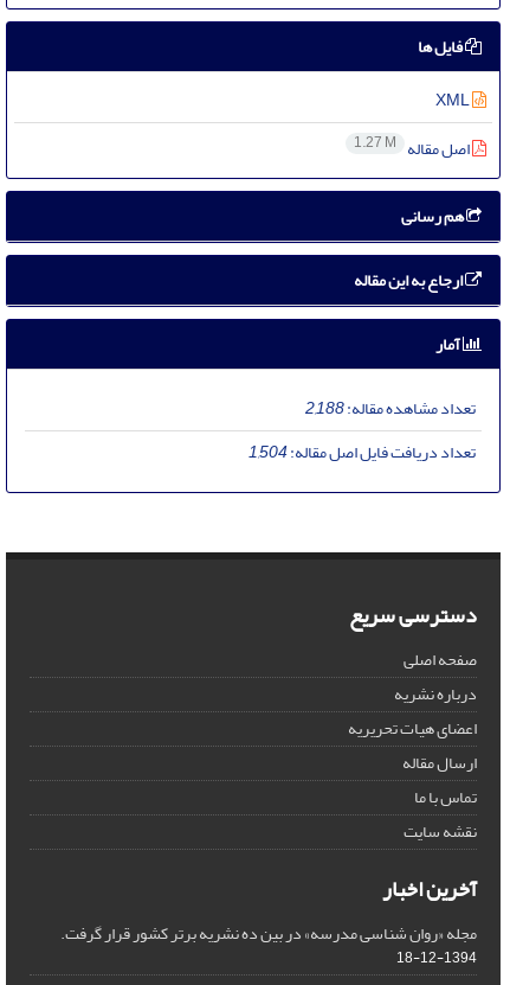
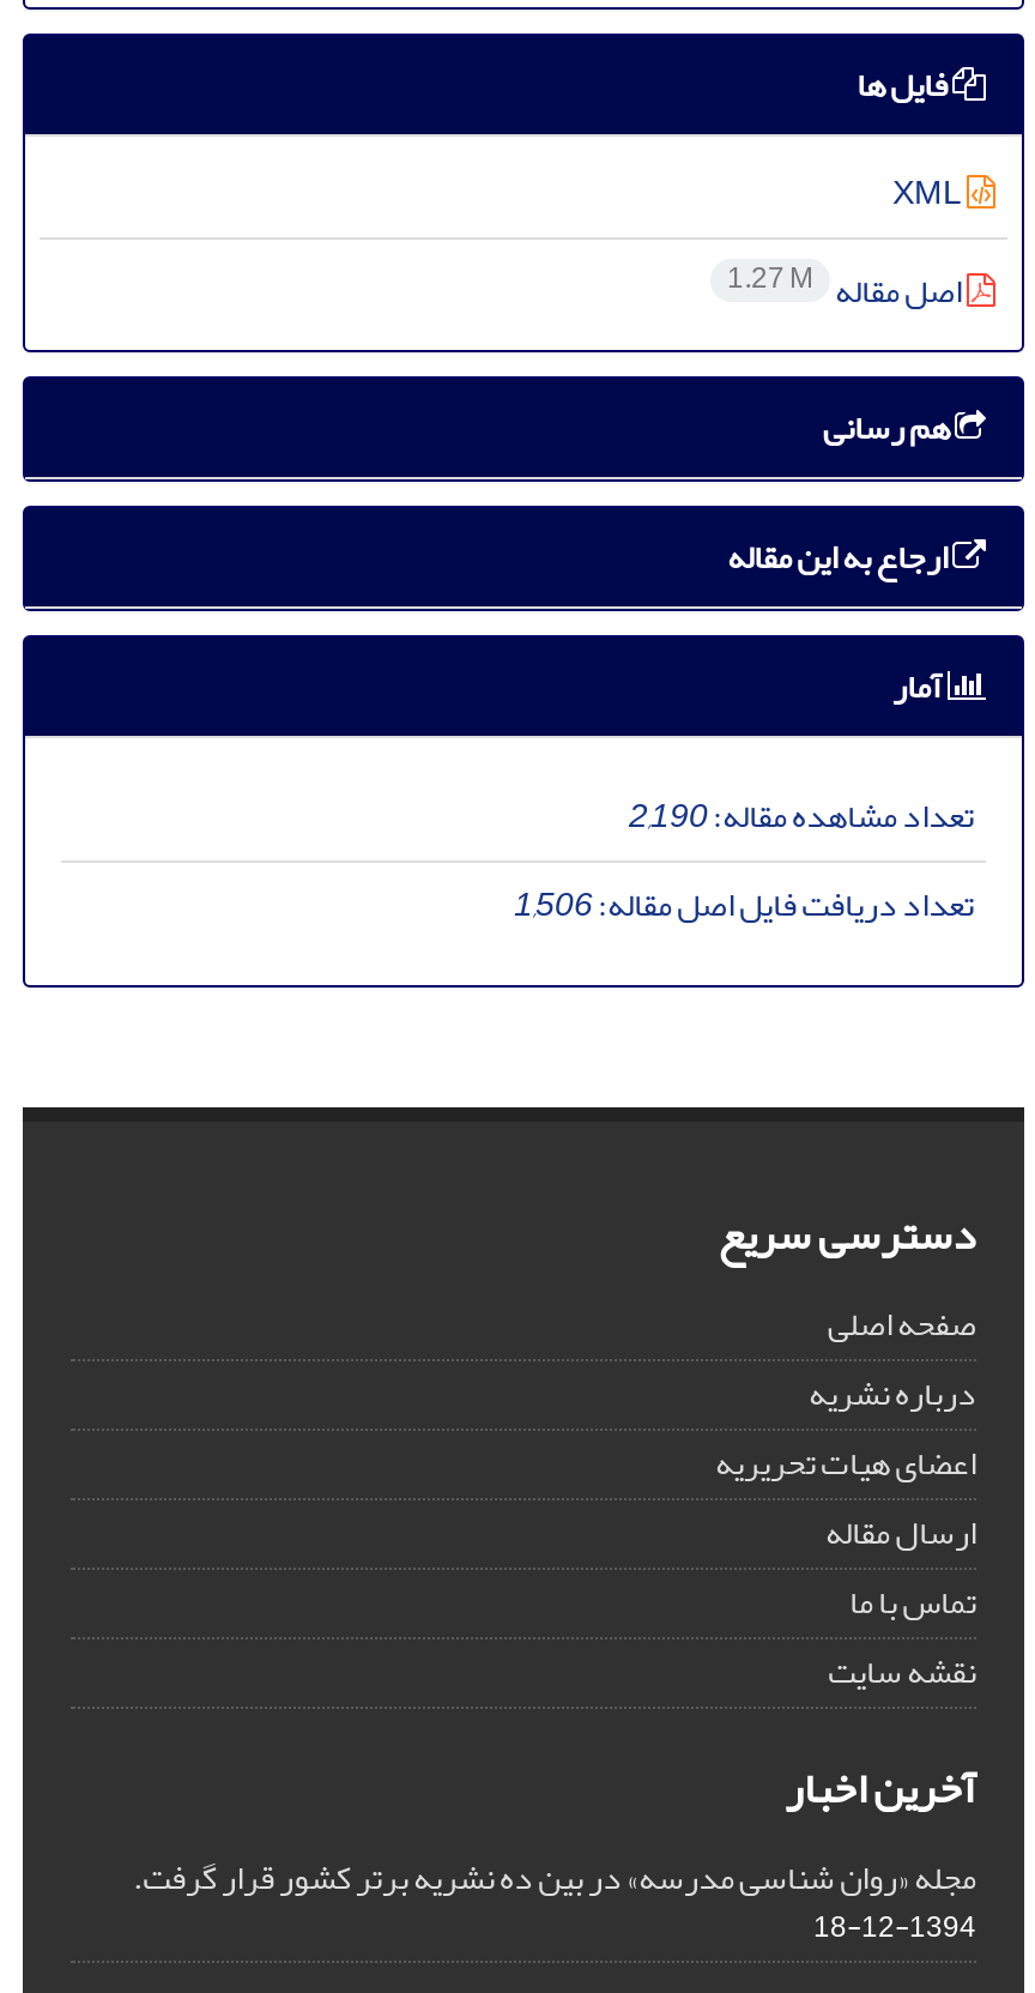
- تعداد مشاهده مقاله:2,188
+ تعداد مشاهده مقاله:2,190

- تعداد دریافت فایل اصل مقاله:1,504
+ تعداد دریافت فایل اصل مقاله:1,506
